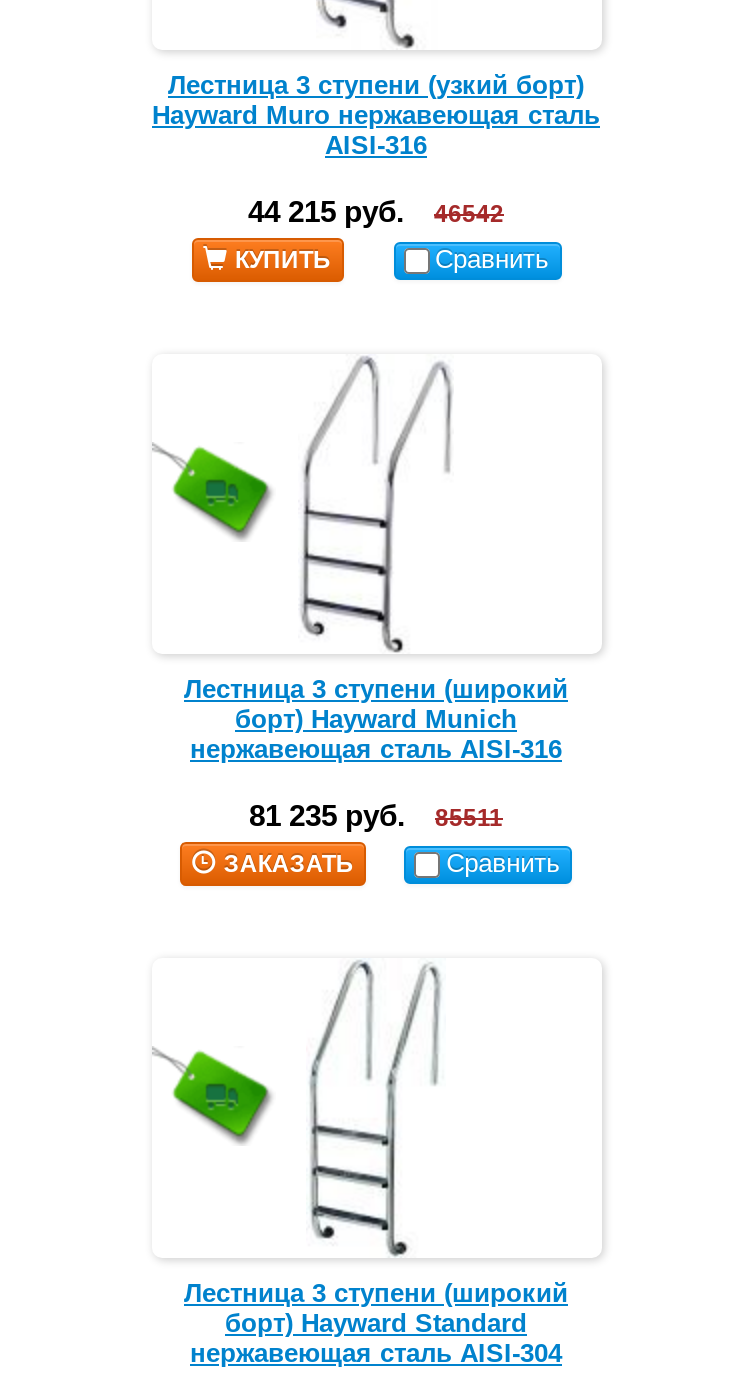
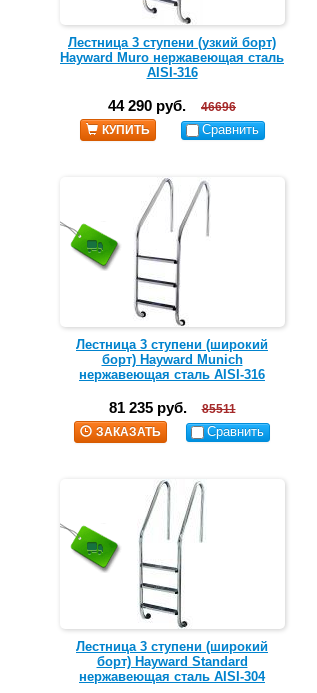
- 44 215 руб.
+ 44 290 руб.

- 46542
+ 46696
